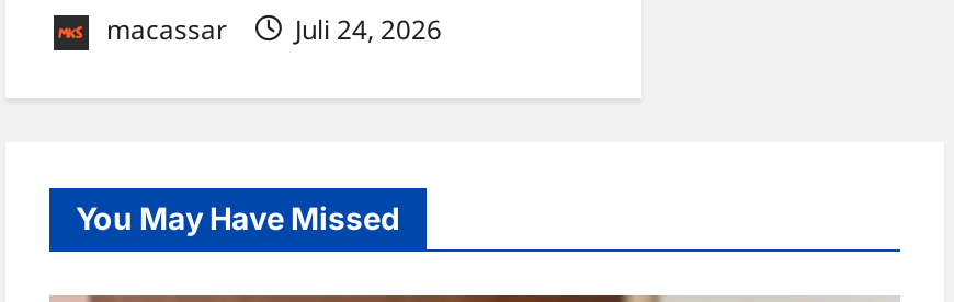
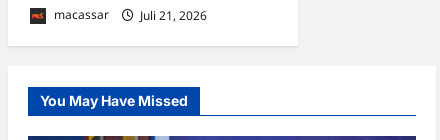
- Juli 24, 2026
+ Juli 21, 2026
